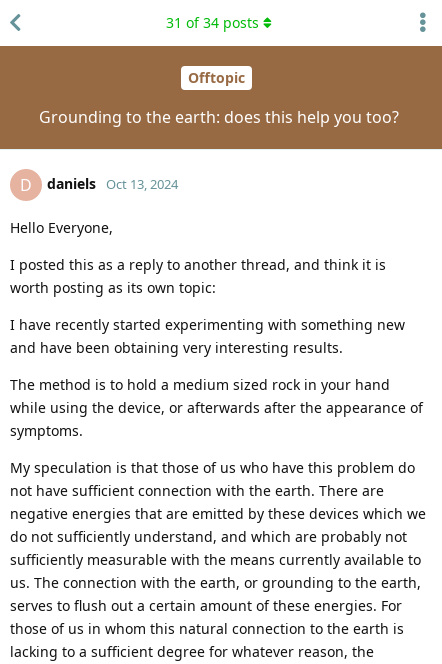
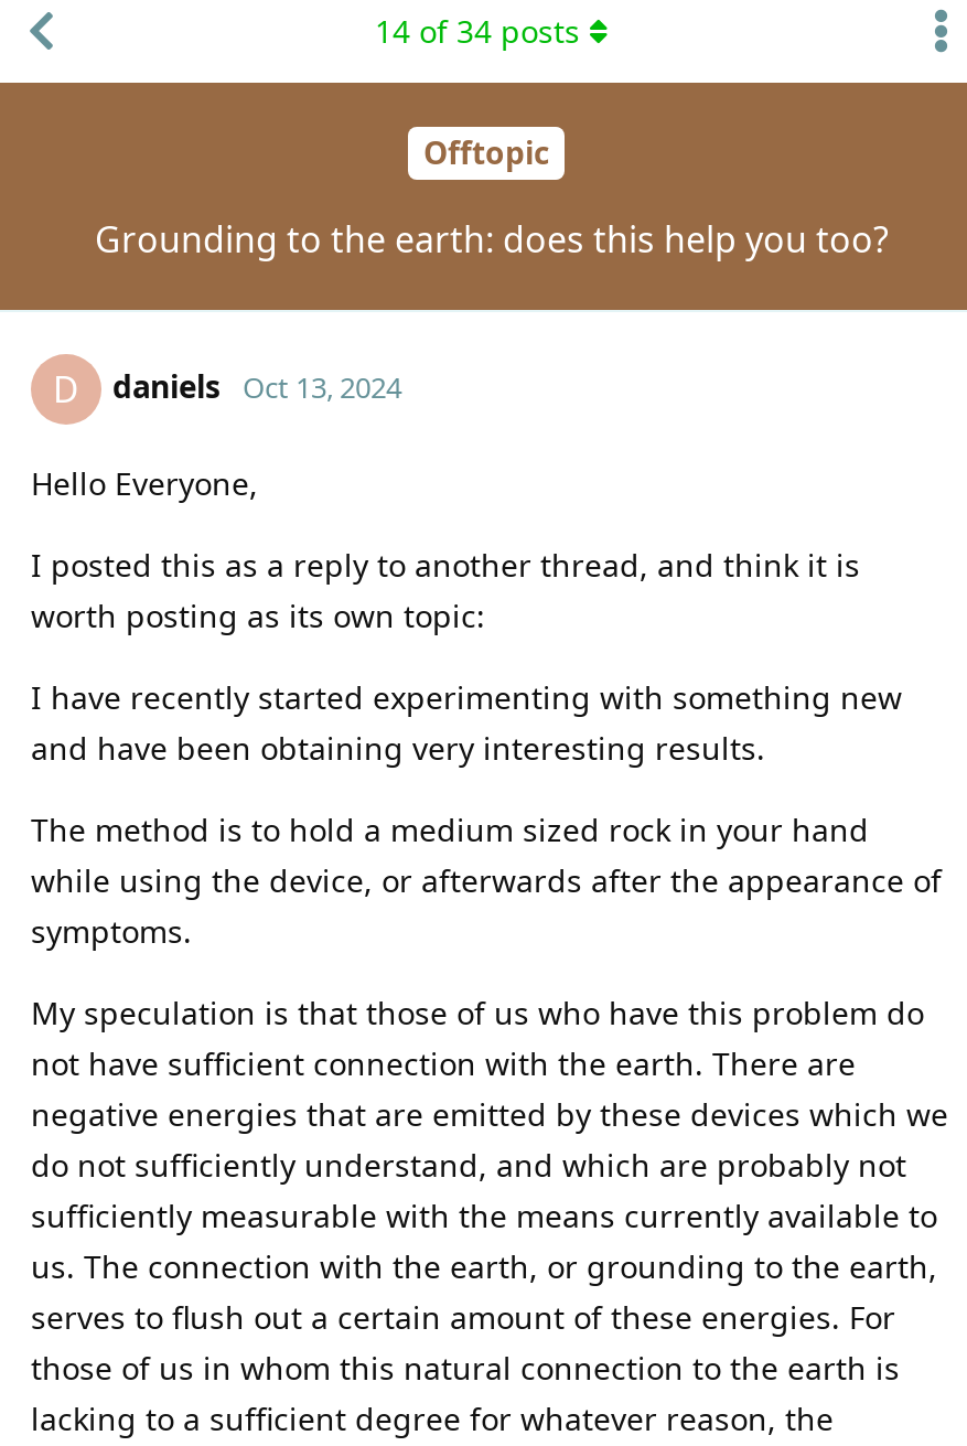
- 31 of 34 posts
+ 14 of 34 posts
